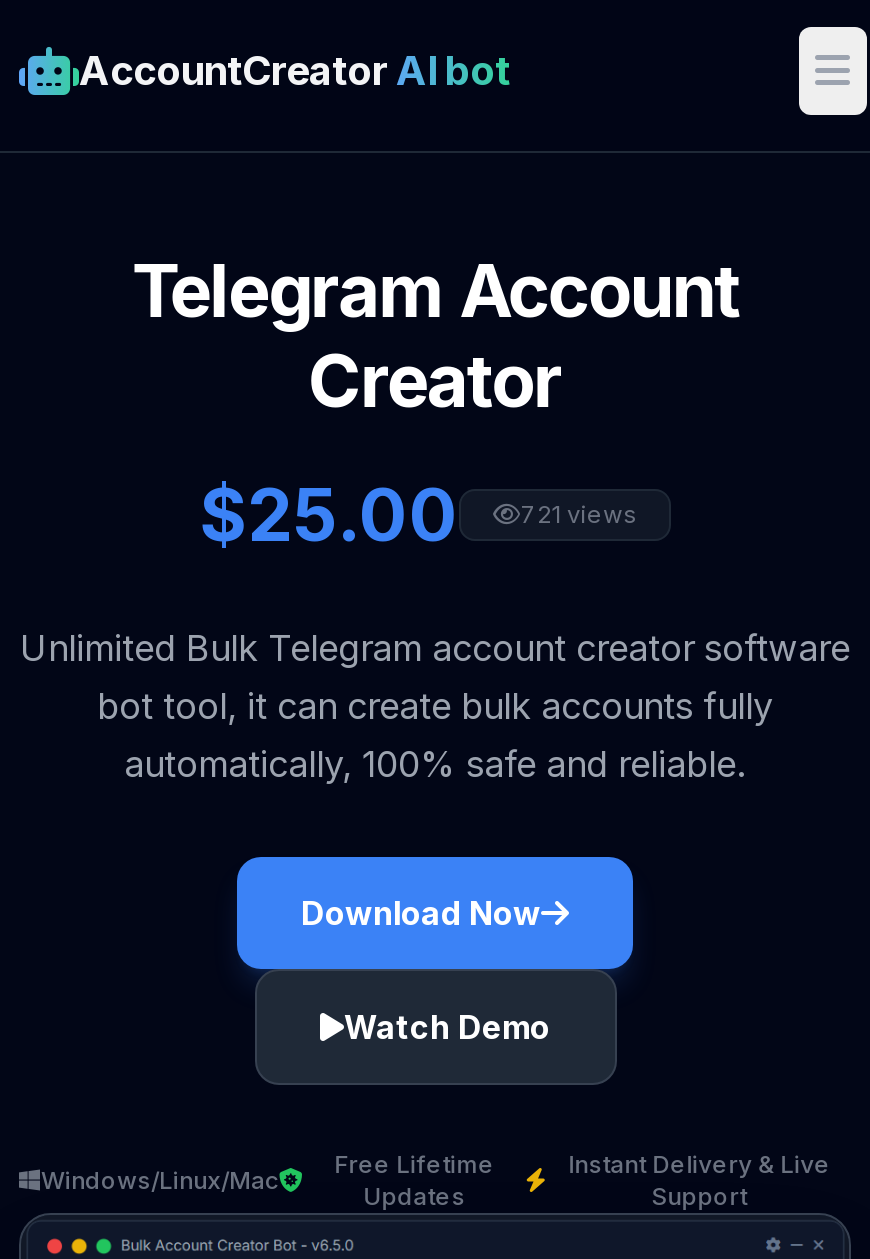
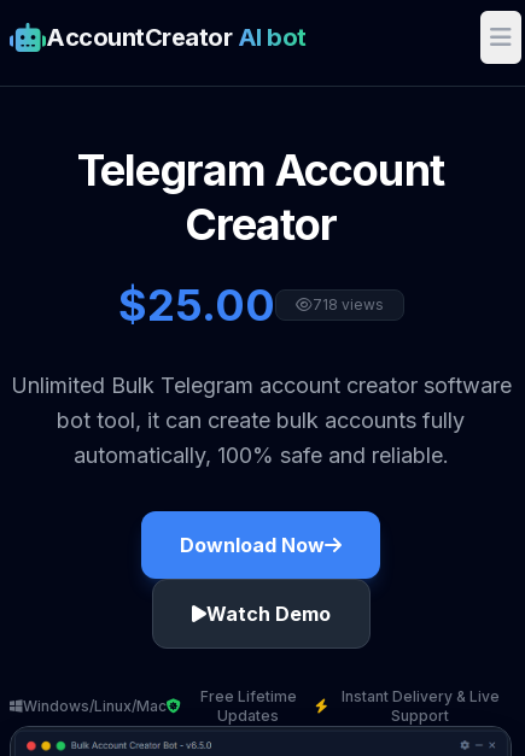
- 721 views
+ 718 views
